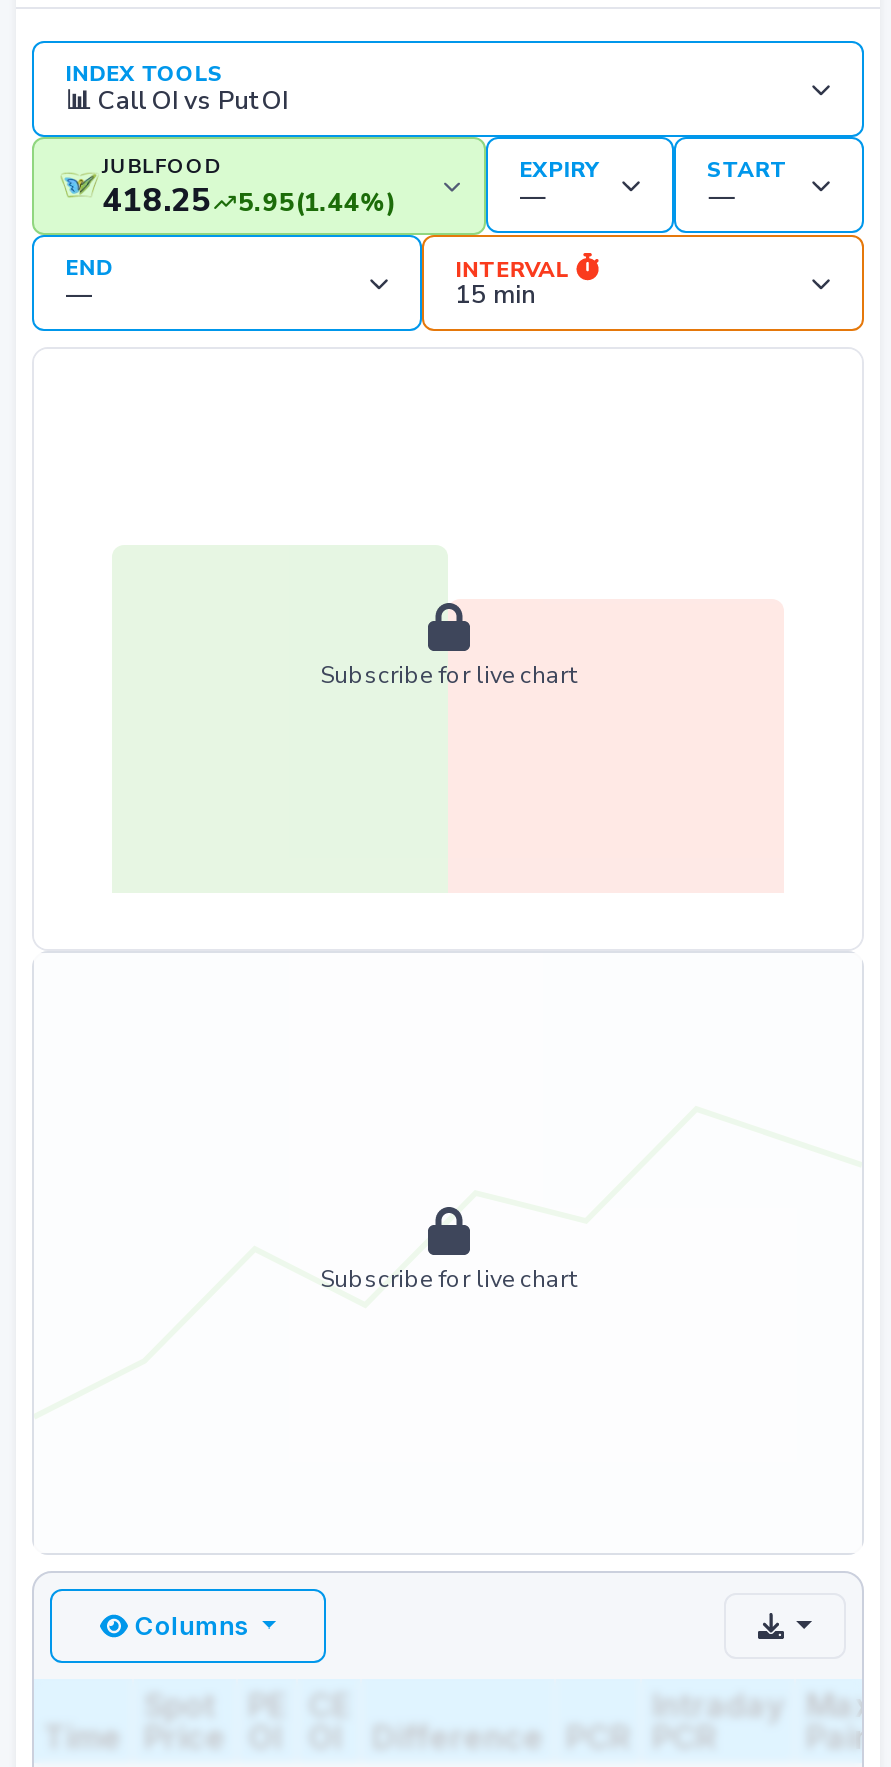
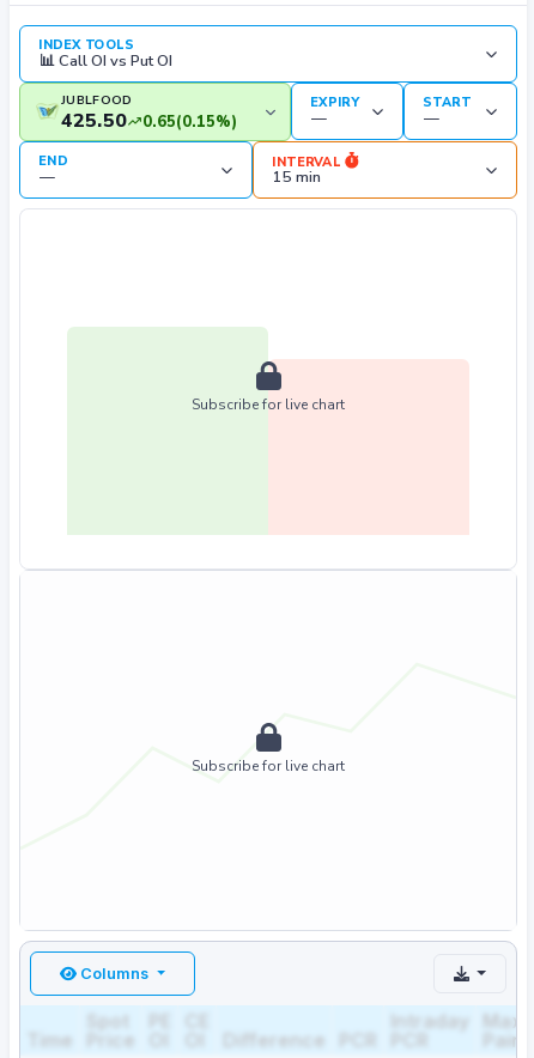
- 418.25
+ 425.50

- 5.95(1.44%)
+ 0.65(0.15%)
